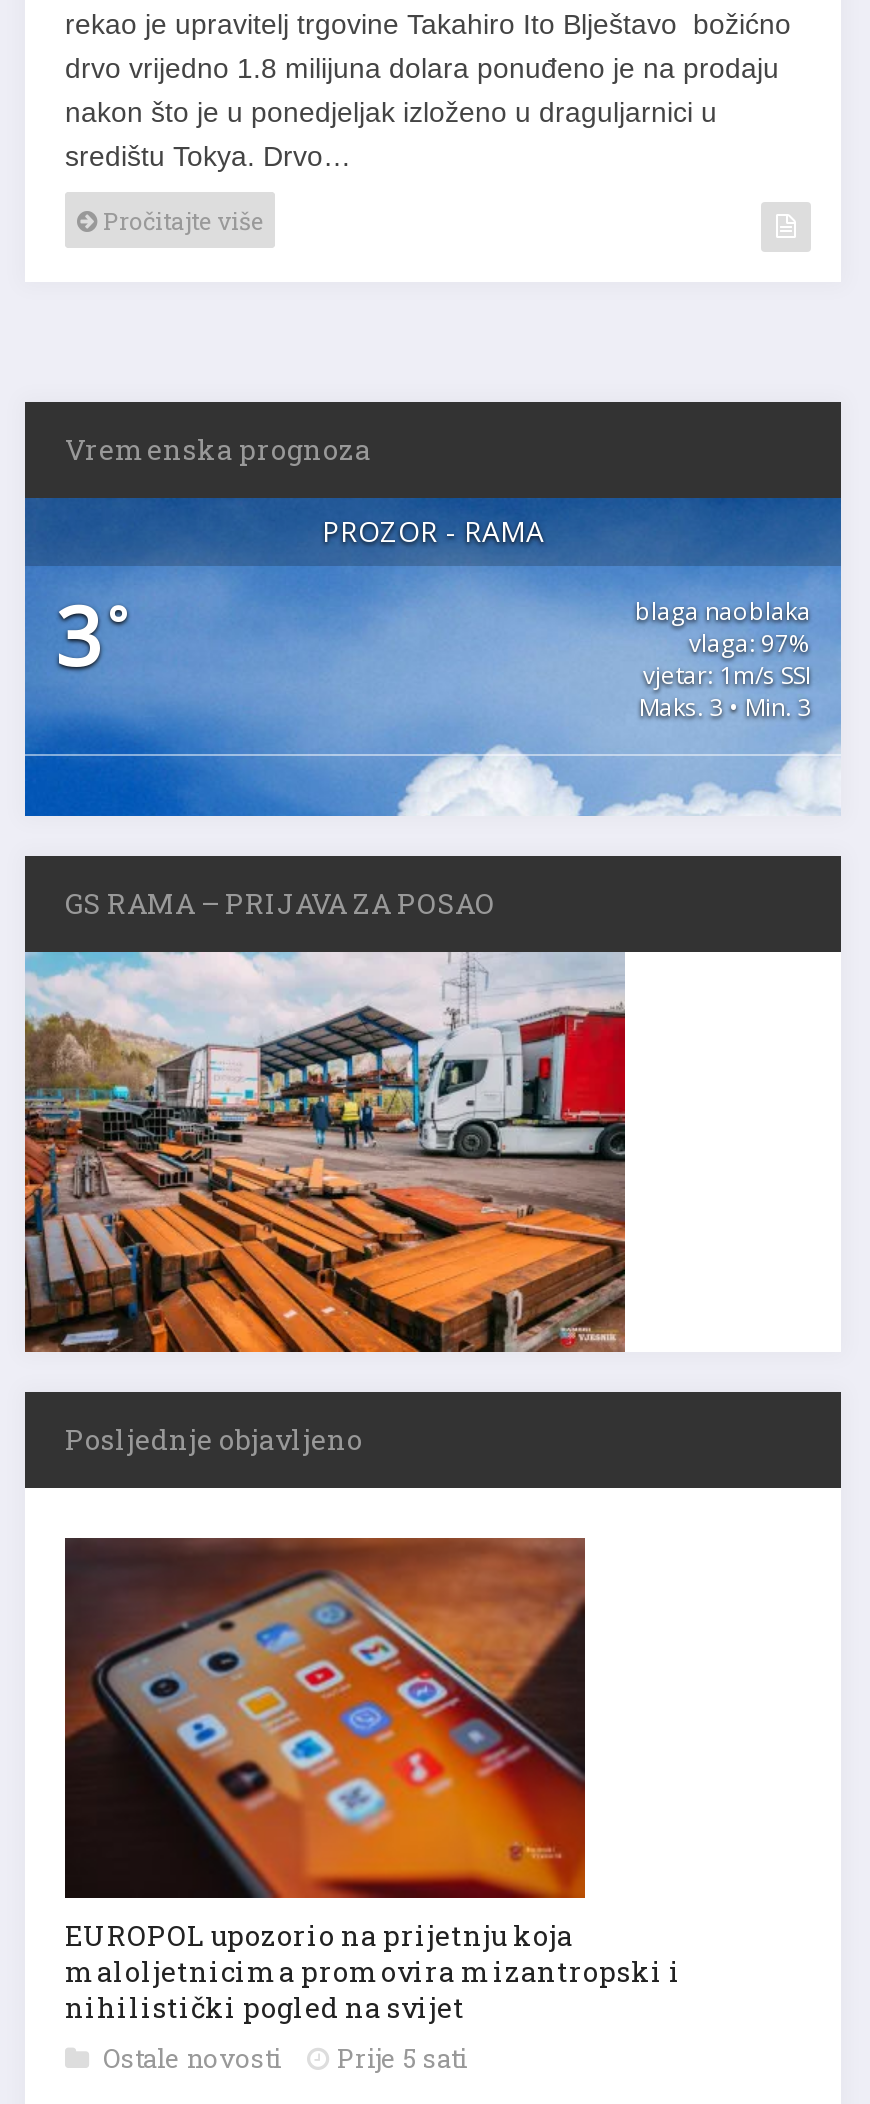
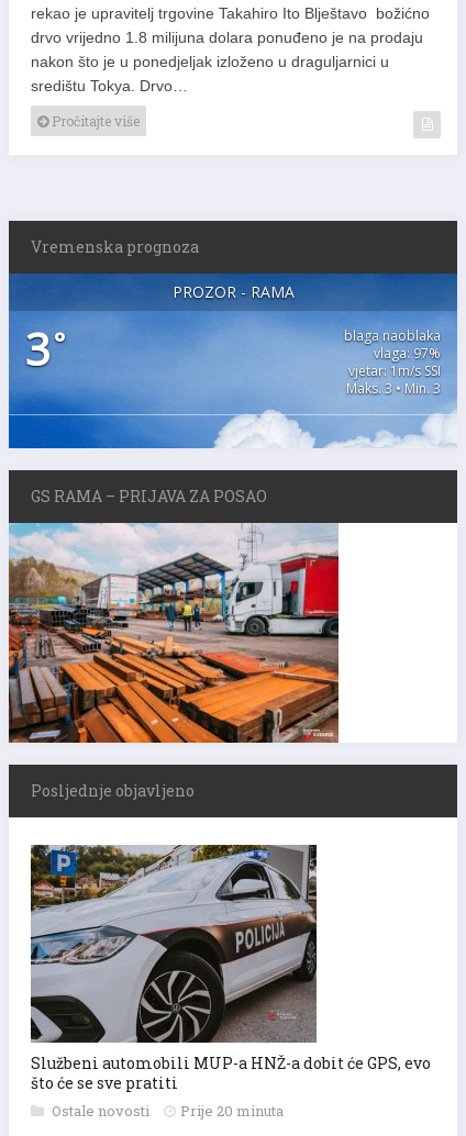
- [image]
- EUROPOL upozorio na prijetnju koja
- maloljetnicima promovira mizantropski i
- nihilistički pogled na svijet
+ [image]
+ Službeni automobili MUP-a HNŽ-a dobit će GPS, evo
+ što će se sve pratiti

- Ostale novosti Prije 5 sati
+ Ostale novosti Prije 20 minuta
